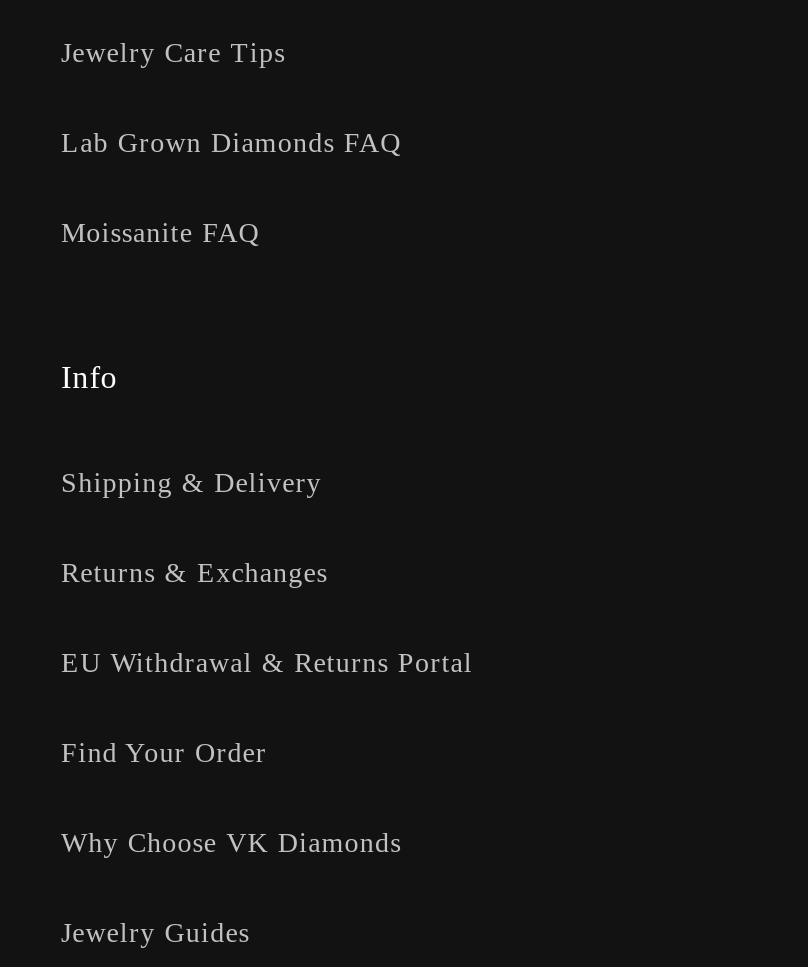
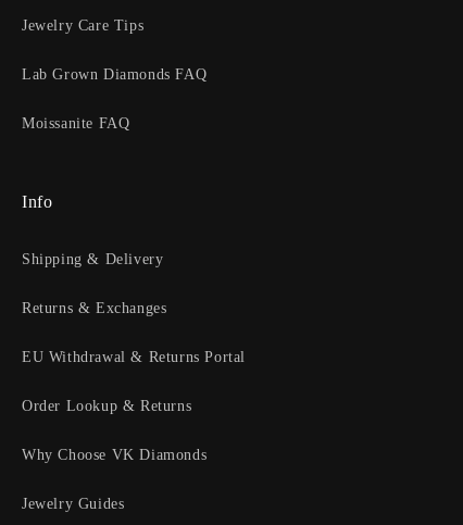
- Find Your Order
+ Order Lookup & Returns
